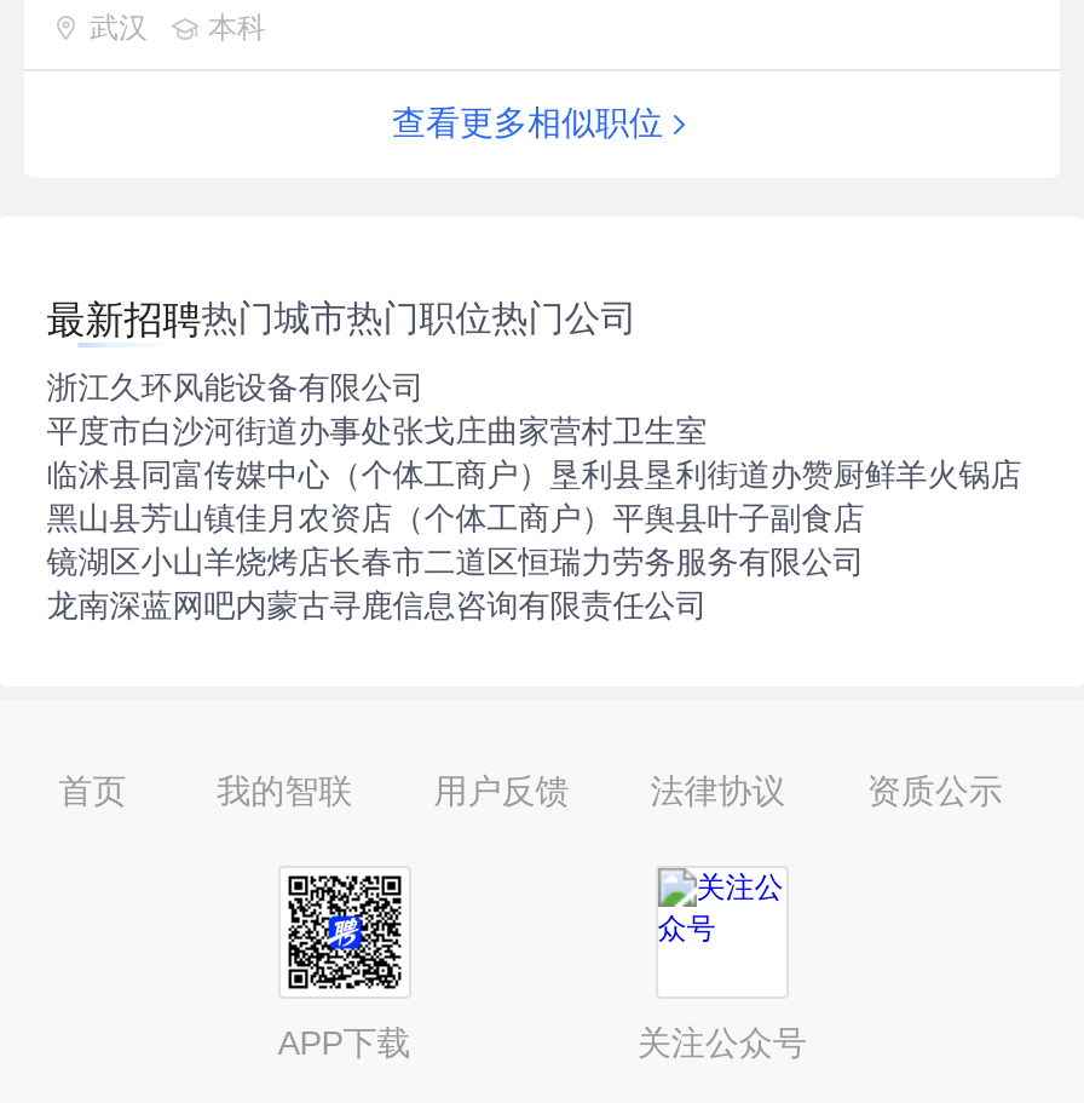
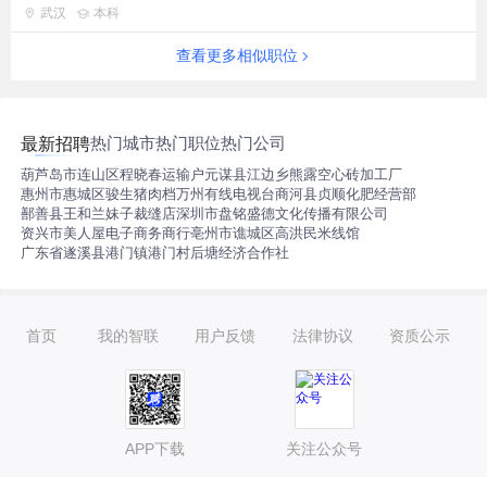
- 浙江久环风能设备有限公司
- 平度市白沙河街道办事处张戈庄曲家营村卫生室
- 临沭县同富传媒中心（个体工商户）垦利县垦利街道办赞厨鲜羊火锅店
- 黑山县芳山镇佳月农资店（个体工商户）平舆县叶子副食店
- 镜湖区小山羊烧烤店长春市二道区恒瑞力劳务服务有限公司
- 龙南深蓝网吧内蒙古寻鹿信息咨询有限责任公司
+ 葫芦岛市连山区程晓春运输户元谋县江边乡熊露空心砖加工厂
+ 惠州市惠城区骏生猪肉档万州有线电视台商河县贞顺化肥经营部
+ 鄯善县王和兰妹子裁缝店深圳市盘铭盛德文化传播有限公司
+ 资兴市美人屋电子商务商行亳州市谯城区高洪民米线馆
+ 广东省遂溪县港门镇港门村后塘经济合作社
